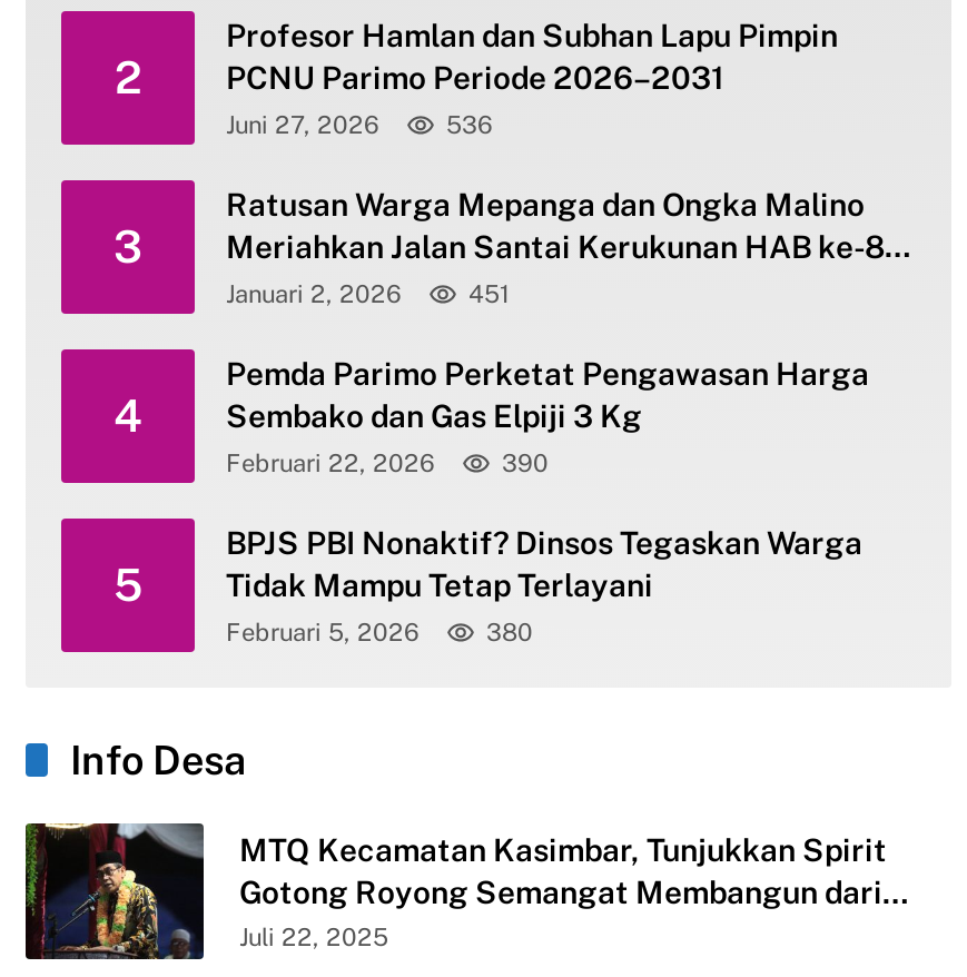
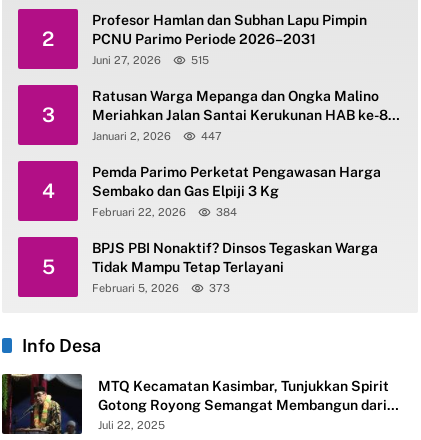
- 536
+ 515

- 451
+ 447

- 390
+ 384

- 380
+ 373
